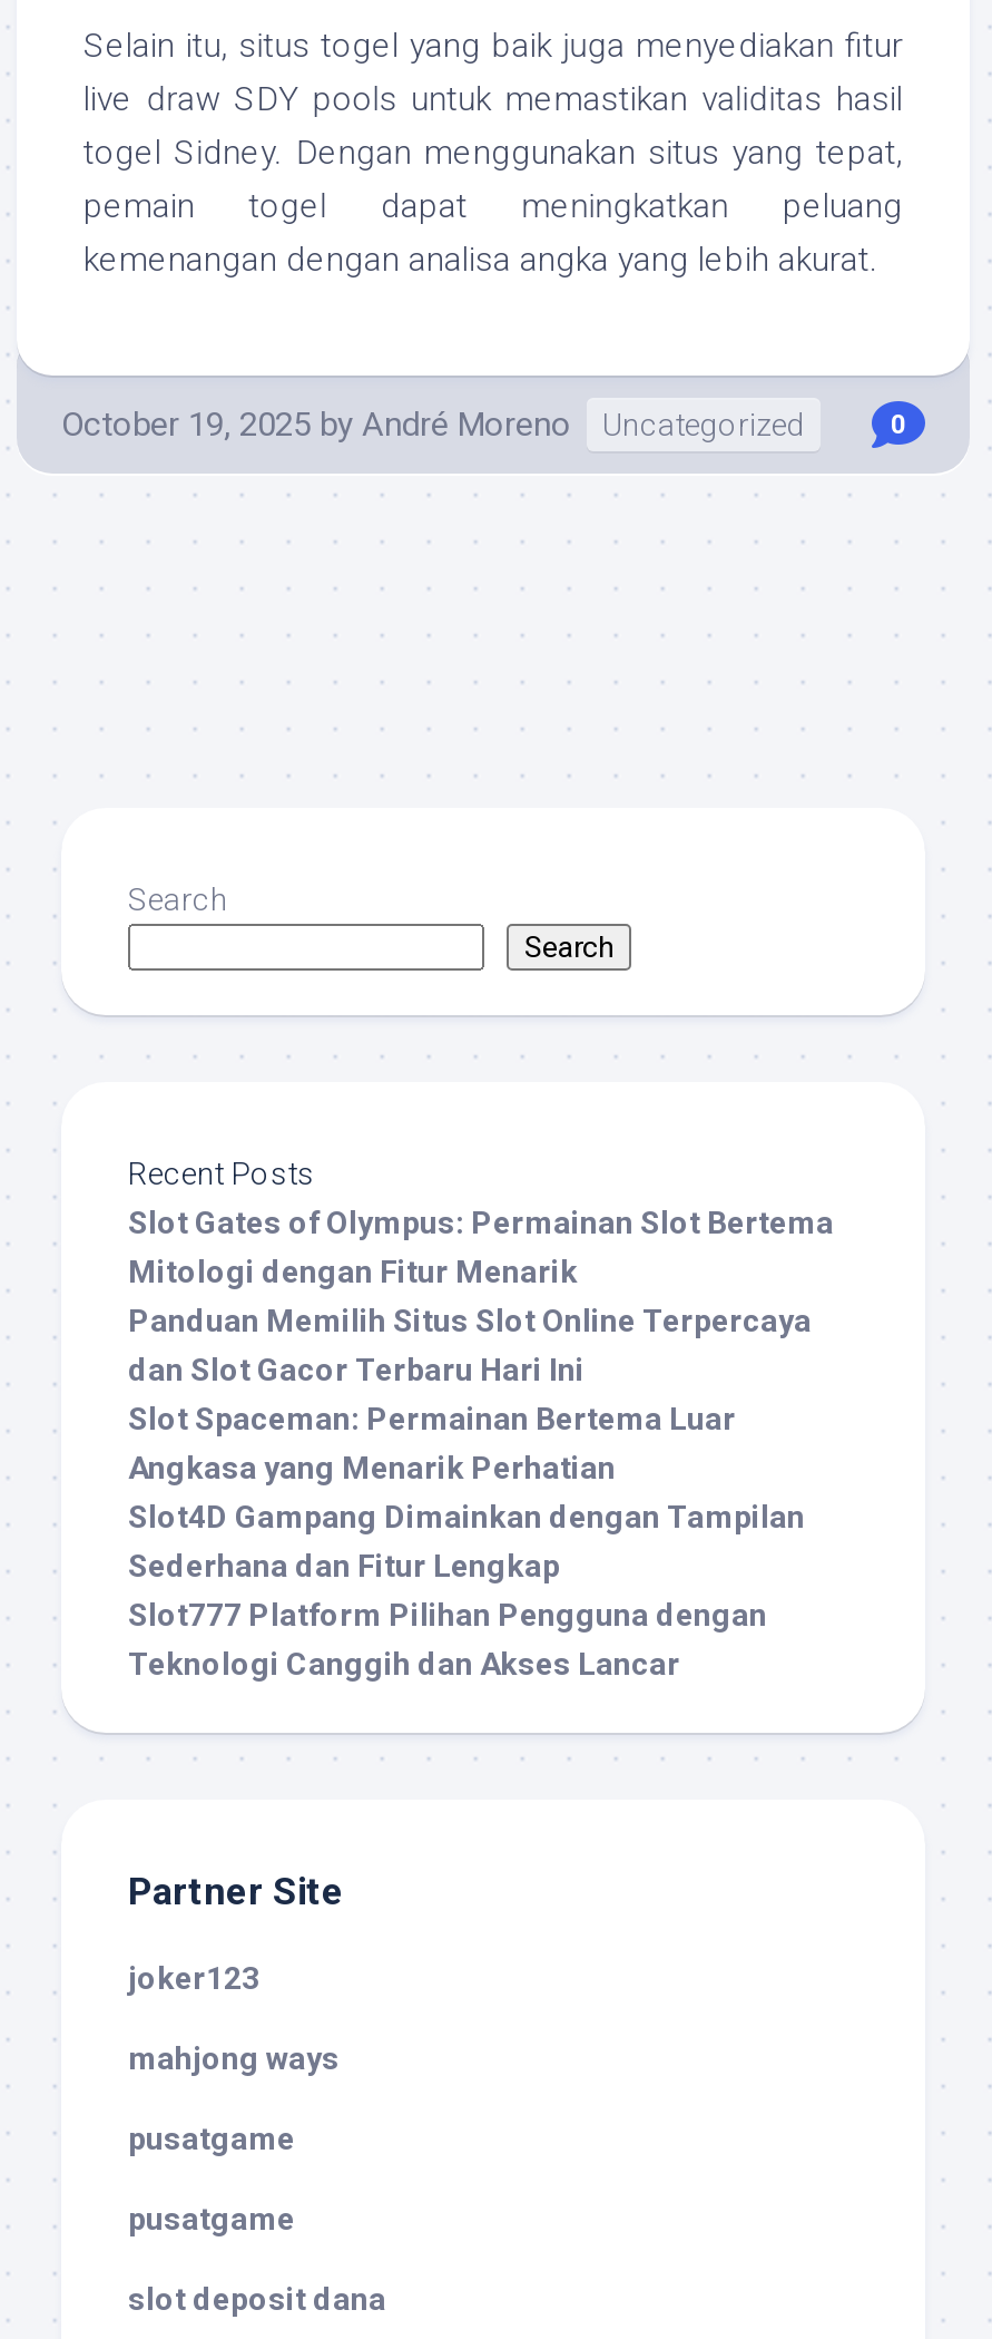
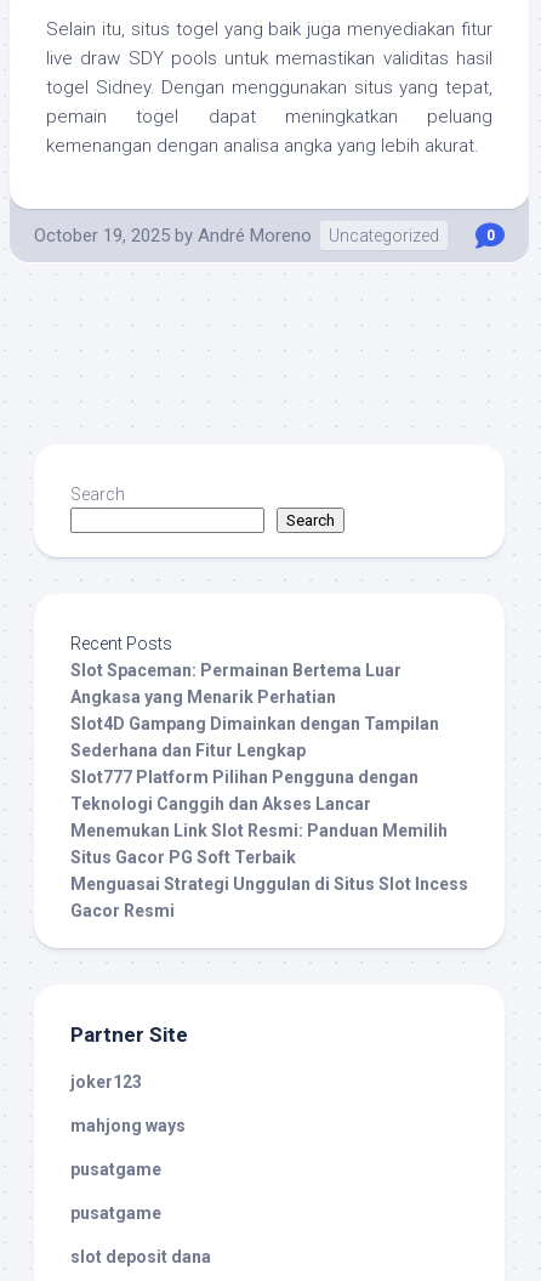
- Slot Gates of Olympus: Permainan Slot Bertema
- Mitologi dengan Fitur Menarik
- Panduan Memilih Situs Slot Online Terpercaya
- dan Slot Gacor Terbaru Hari Ini

moved up: Slot Spaceman: Permainan Bertema Luar | Angkasa yang Menarik Perhatian | Slot4D Gampang Dimainkan dengan Tampilan | Sederhana dan Fitur Lengkap | Slot777 Platform Pilihan Pengguna dengan | Teknologi Canggih dan Akses Lancar

+ Menemukan Link Slot Resmi: Panduan Memilih
+ Situs Gacor PG Soft Terbaik
+ Menguasai Strategi Unggulan di Situs Slot Incess
+ Gacor Resmi
